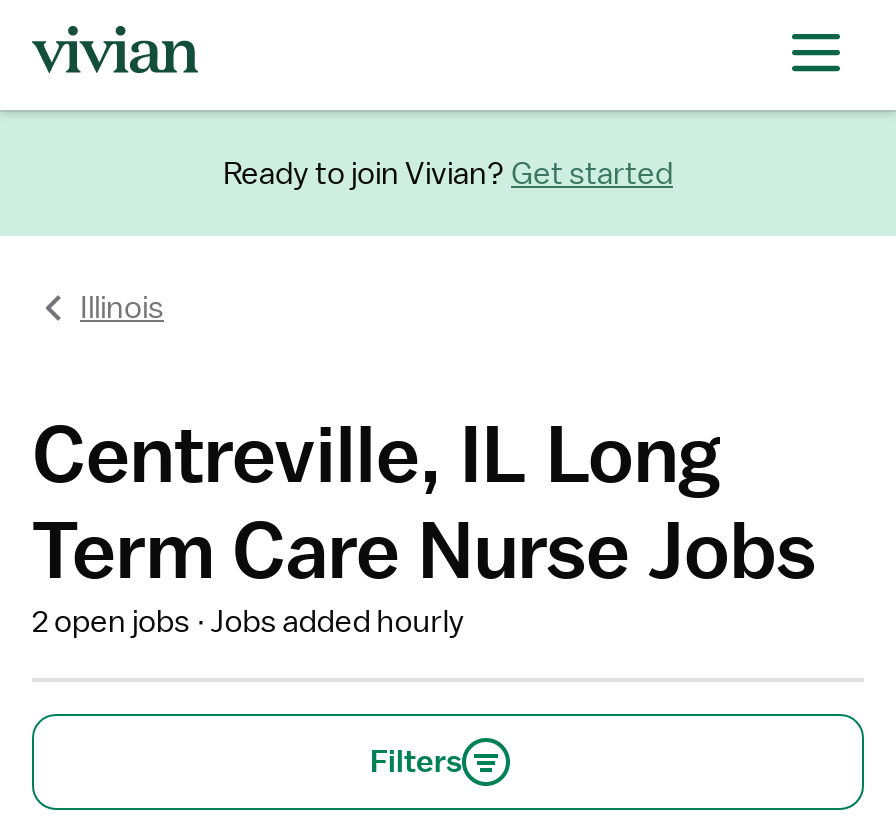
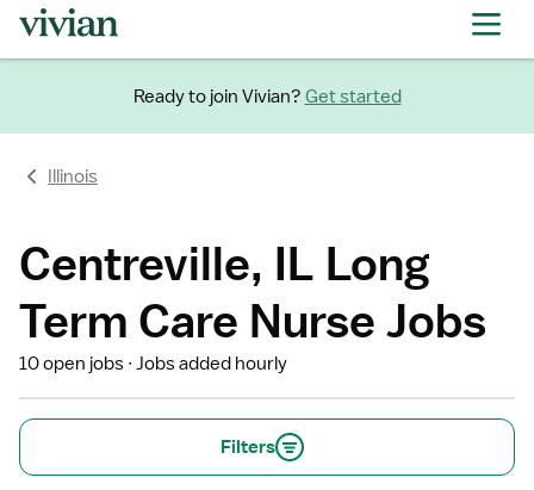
- 2 open jobs Jobs added hourly
+ 10 open jobs Jobs added hourly
